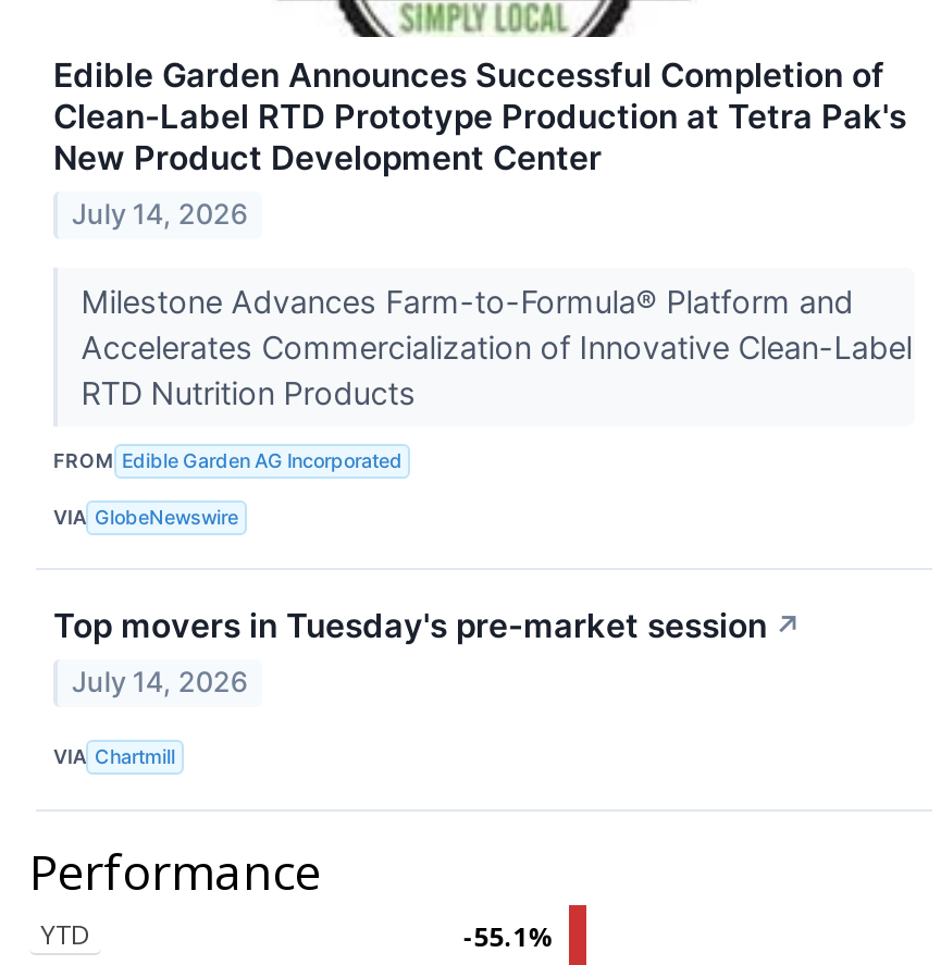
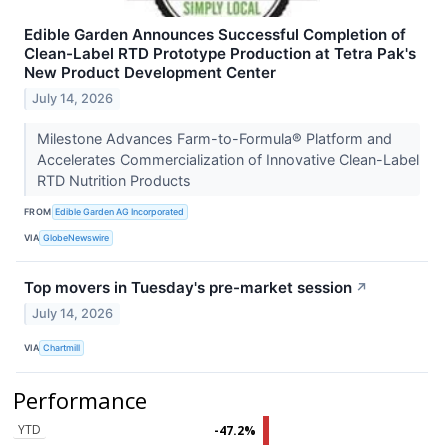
- -55.1%
+ -47.2%
